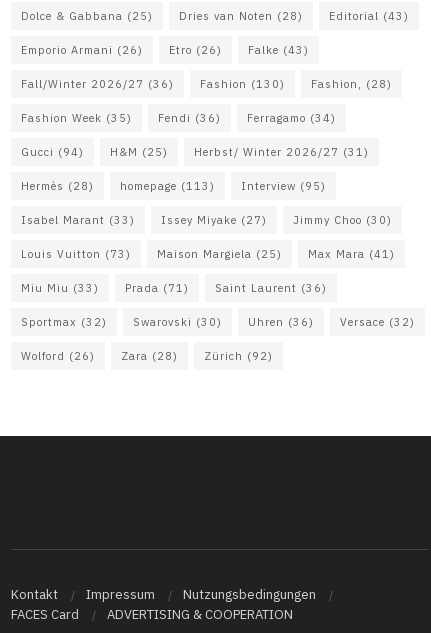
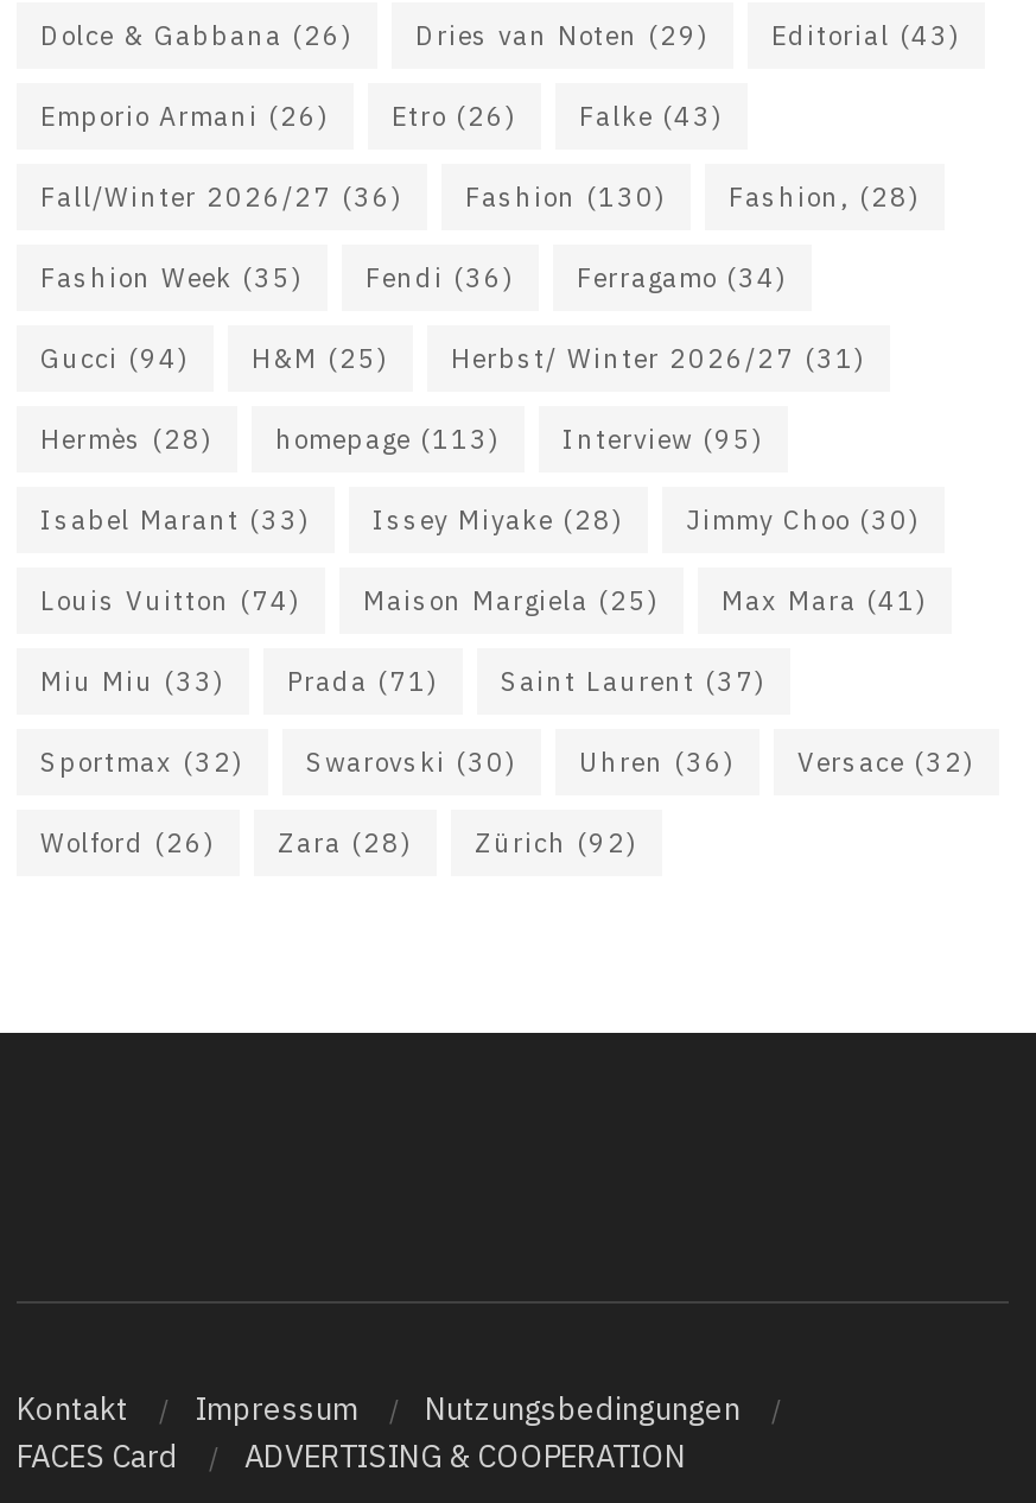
- Dolce & Gabbana (25)
+ Dolce & Gabbana (26)

- Dries van Noten (28)
+ Dries van Noten (29)

- Isabel Marant (33) Issey Miyake (27) Jimmy Choo (30)
+ Isabel Marant (33) Issey Miyake (28) Jimmy Choo (30)

- Louis Vuitton (73)
+ Louis Vuitton (74)

- Saint Laurent (36)
+ Saint Laurent (37)
